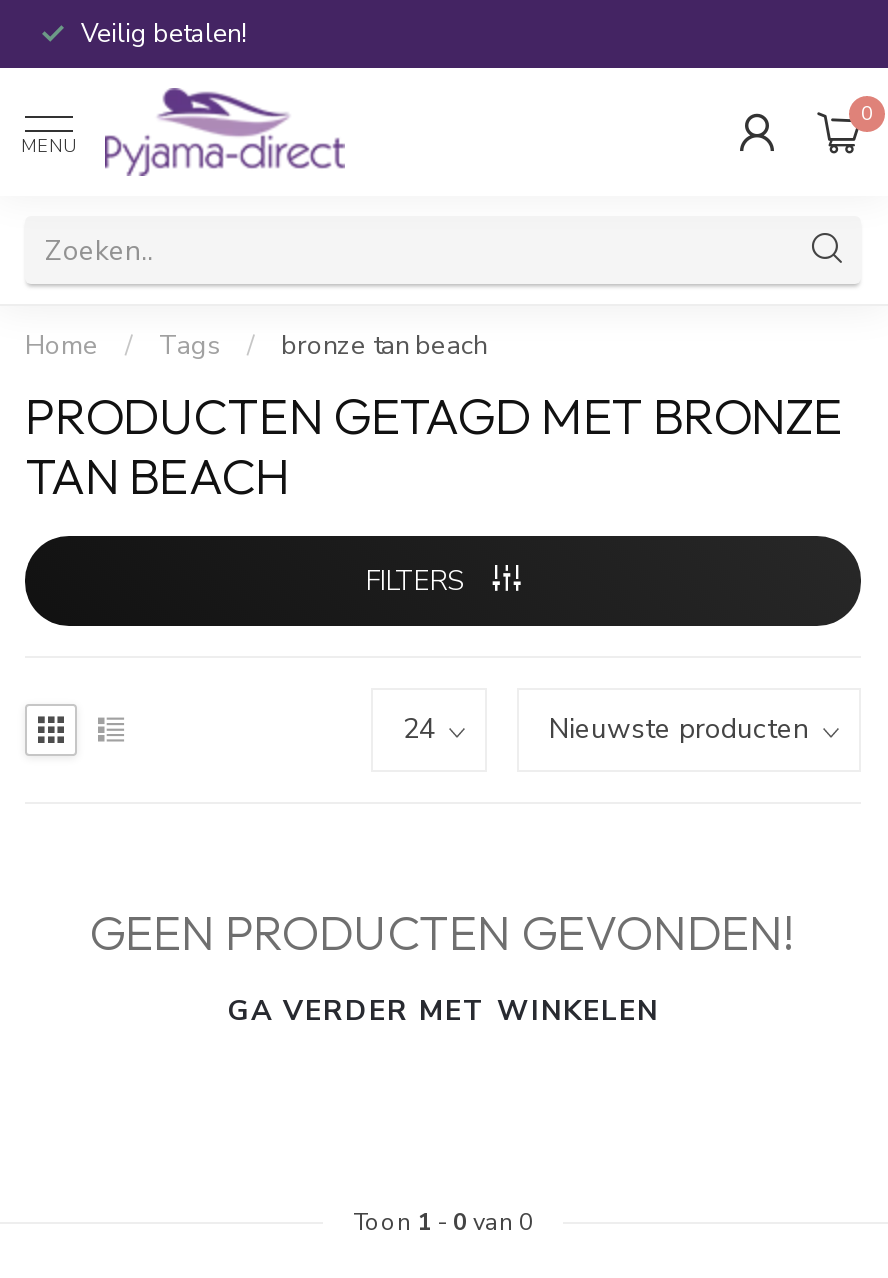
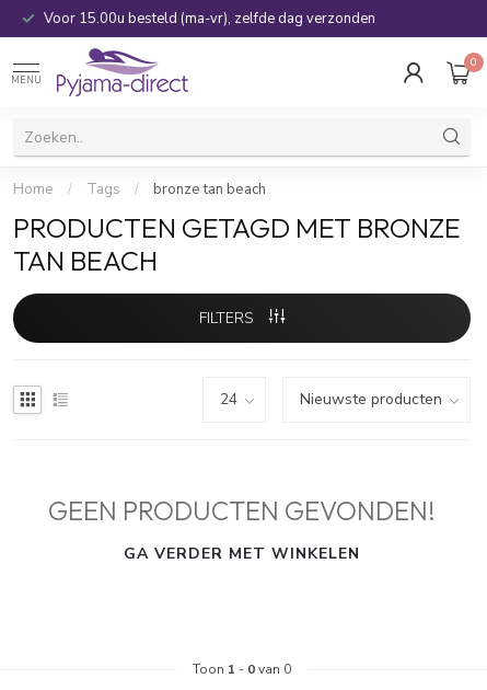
- Veilig betalen!
+ Voor 15.00u besteld (ma-vr), zelfde dag verzonden
